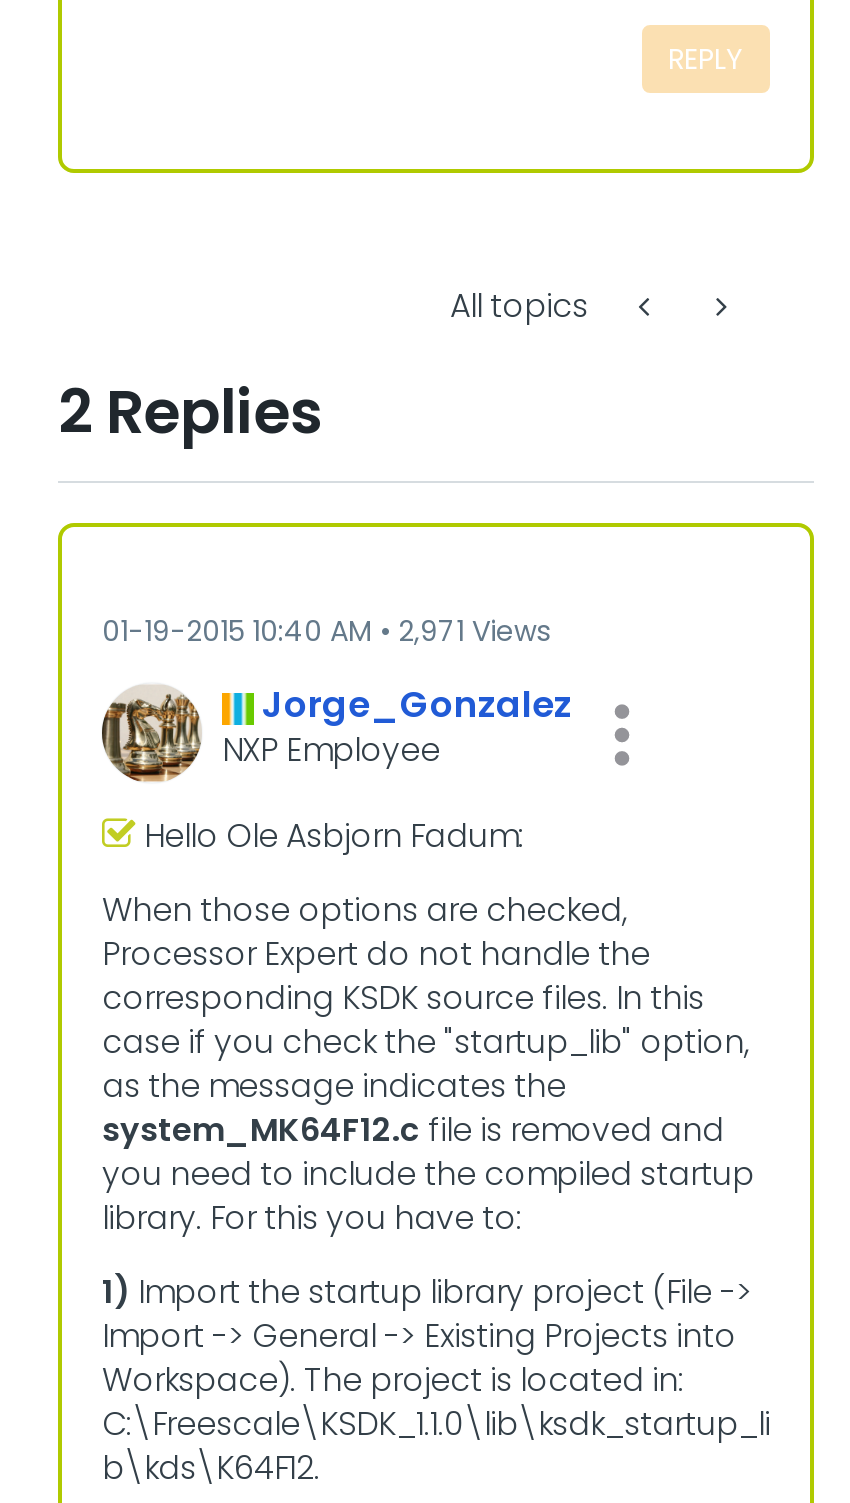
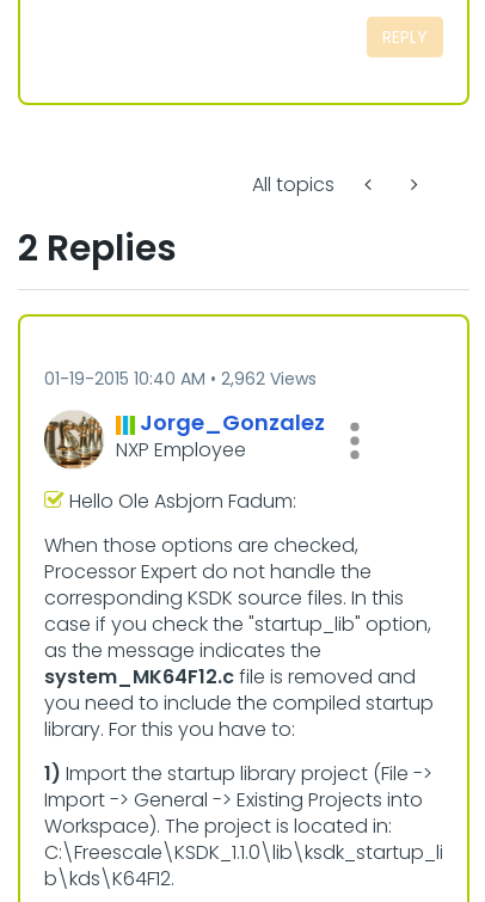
- 01-19-2015 10:40 AM 2,971 Views
+ 01-19-2015 10:40 AM 2,962 Views
